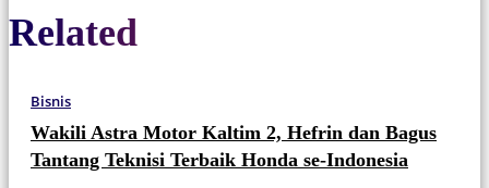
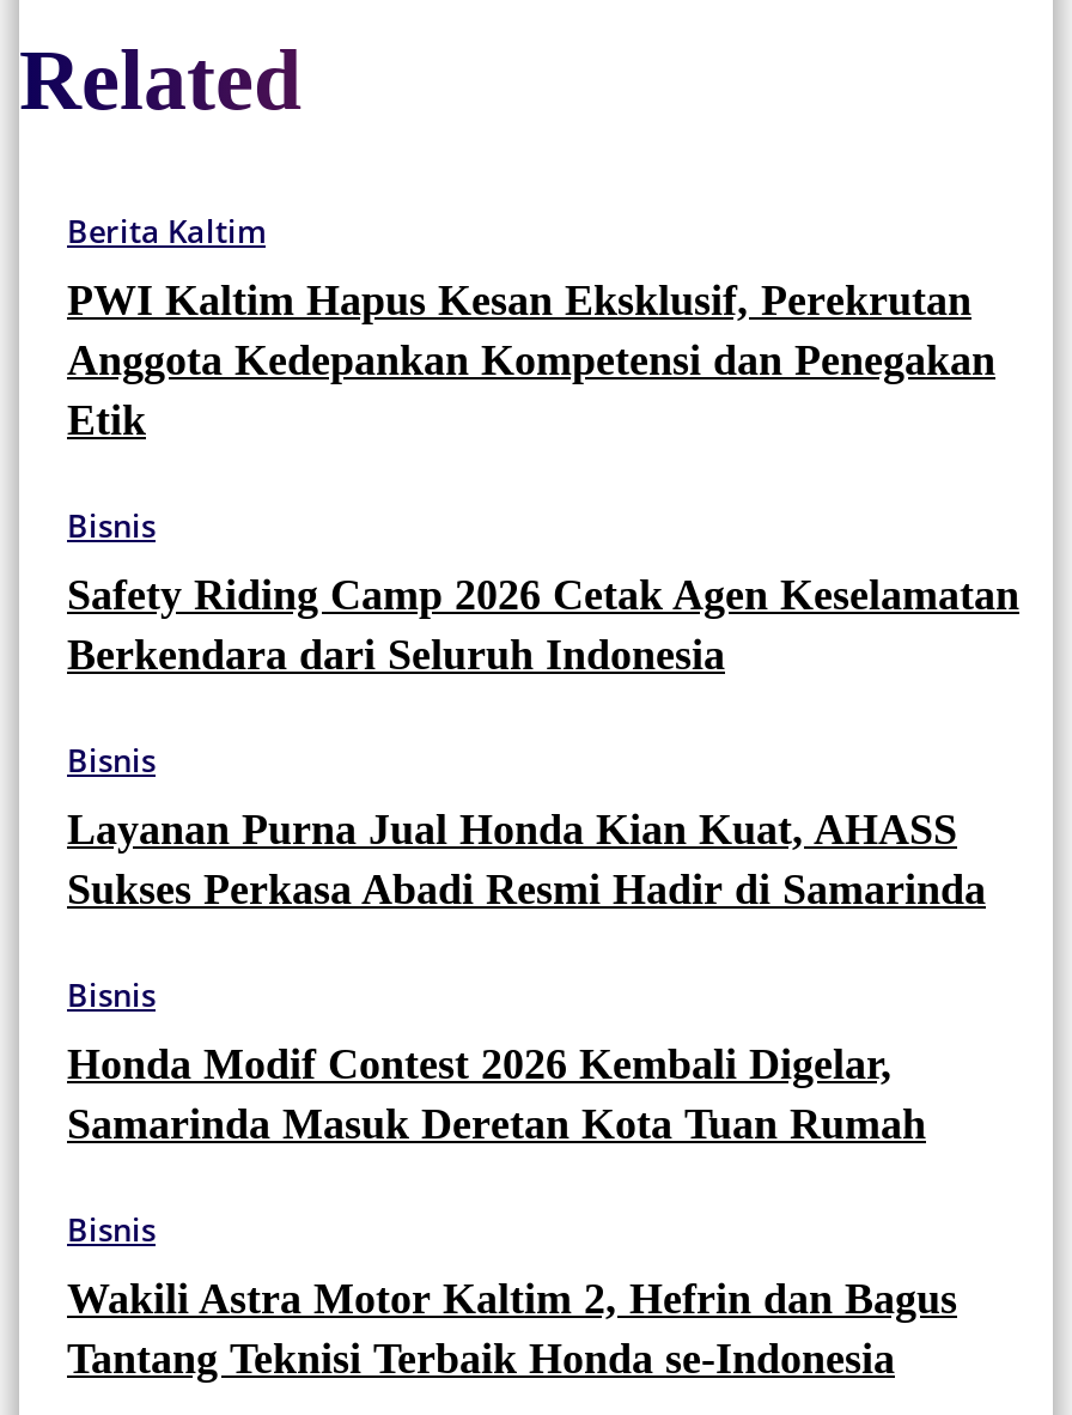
+ Berita Kaltim
+ PWI Kaltim Hapus Kesan Eksklusif, Perekrutan
+ Anggota Kedepankan Kompetensi dan Penegakan
+ Etik
+ Bisnis
+ Safety Riding Camp 2026 Cetak Agen Keselamatan
+ Berkendara dari Seluruh Indonesia
+ Bisnis
+ Layanan Purna Jual Honda Kian Kuat, AHASS
+ Sukses Perkasa Abadi Resmi Hadir di Samarinda
+ Bisnis
+ Honda Modif Contest 2026 Kembali Digelar,
+ Samarinda Masuk Deretan Kota Tuan Rumah
